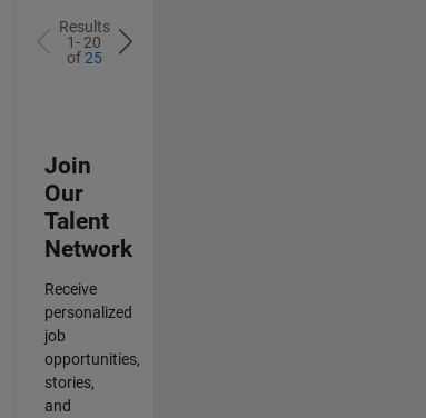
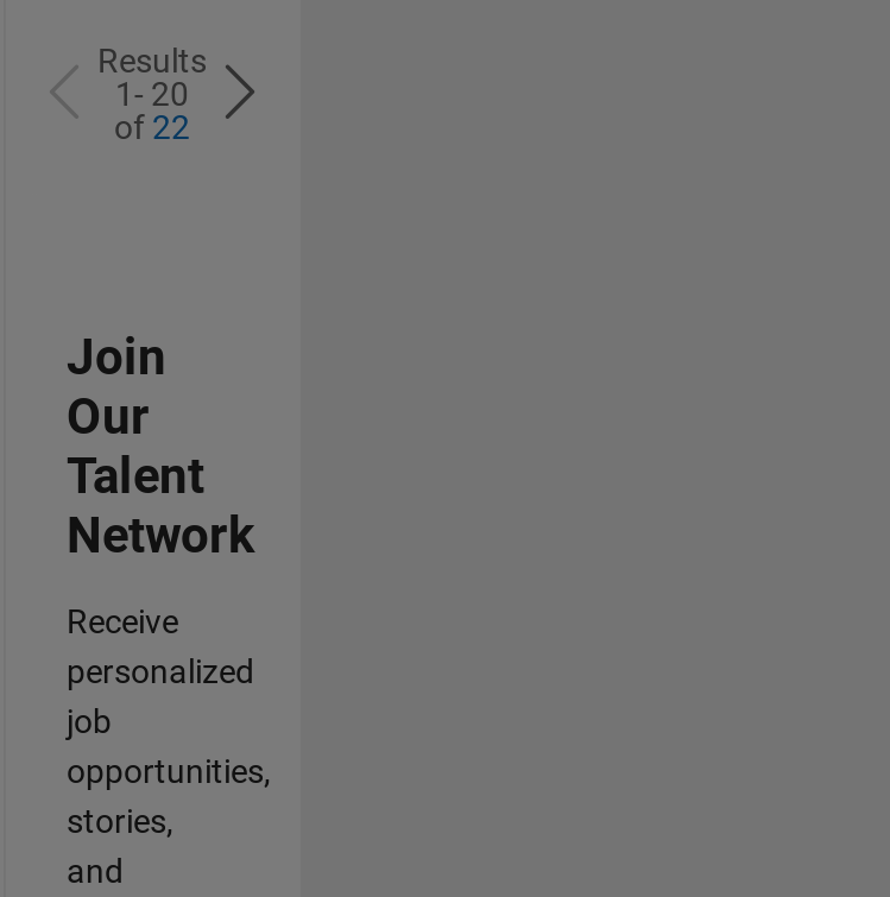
- of 25
+ of 22
